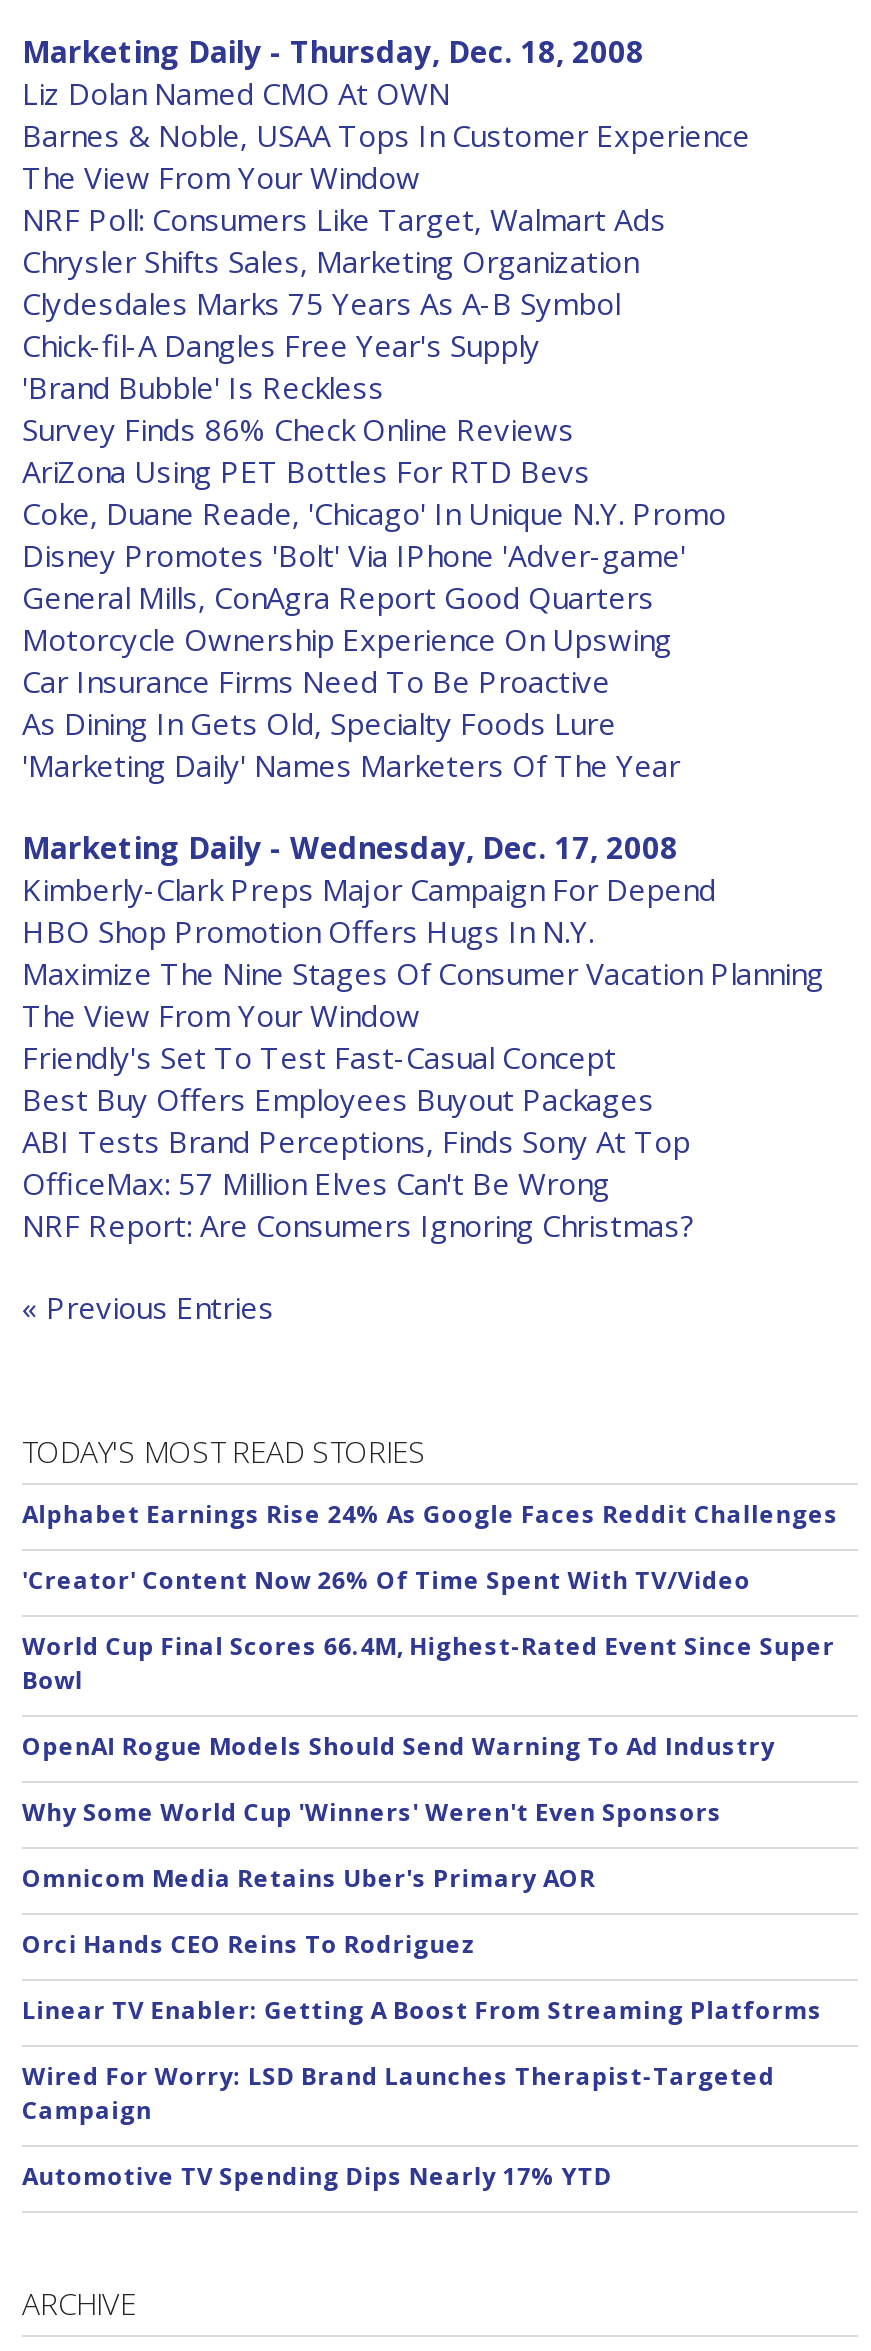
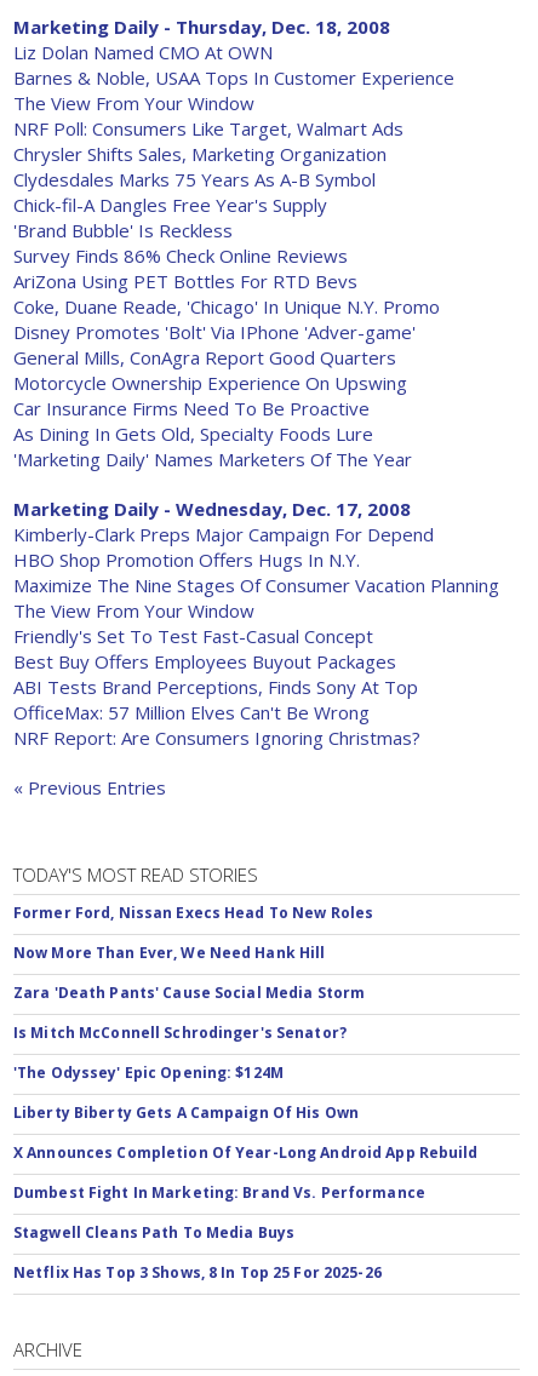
- Alphabet Earnings Rise 24% As Google Faces Reddit Challenges
+ Former Ford, Nissan Execs Head To New Roles

- 'Creator' Content Now 26% Of Time Spent With TV/Video
+ Now More Than Ever, We Need Hank Hill

- World Cup Final Scores 66.4M, Highest-Rated Event Since Super
- Bowl
+ Zara 'Death Pants' Cause Social Media Storm

- OpenAI Rogue Models Should Send Warning To Ad Industry
+ Is Mitch McConnell Schrodinger's Senator?

- Why Some World Cup 'Winners' Weren't Even Sponsors
+ 'The Odyssey' Epic Opening: $124M

- Omnicom Media Retains Uber's Primary AOR
+ Liberty Biberty Gets A Campaign Of His Own

- Orci Hands CEO Reins To Rodriguez
+ X Announces Completion Of Year-Long Android App Rebuild

- Linear TV Enabler: Getting A Boost From Streaming Platforms
+ Dumbest Fight In Marketing: Brand Vs. Performance

- Wired For Worry: LSD Brand Launches Therapist-Targeted
- Campaign
+ Stagwell Cleans Path To Media Buys

- Automotive TV Spending Dips Nearly 17% YTD
+ Netflix Has Top 3 Shows, 8 In Top 25 For 2025-26
